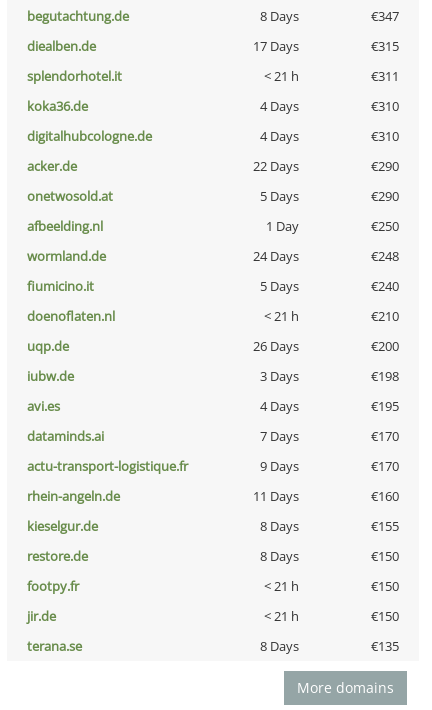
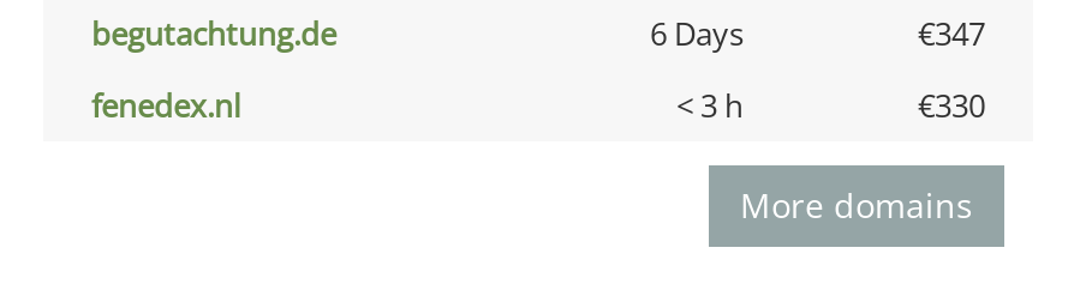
- 8 Days
+ 6 Days

- diealben.de
- 17 Days
- €315
- splendorhotel.it
- < 21 h
- €311
- koka36.de
- 4 Days
- €310
- digitalhubcologne.de
- 4 Days
- €310
- acker.de
- 22 Days
- €290
- onetwosold.at
- 5 Days
- €290
- afbeelding.nl
- 1 Day
- €250
- wormland.de
- 24 Days
- €248
- fiumicino.it
- 5 Days
- €240
- doenoflaten.nl
- < 21 h
- €210
- uqp.de
- 26 Days
- €200
- iubw.de
- 3 Days
- €198
- avi.es
- 4 Days
- €195
- dataminds.ai
- 7 Days
- €170
- actu-transport-logistique.fr
- 9 Days
- €170
- rhein-angeln.de
- 11 Days
- €160
- kieselgur.de
- 8 Days
- €155
- restore.de
- 8 Days
- €150
- footpy.fr
- < 21 h
- €150
- jir.de
- < 21 h
- €150
- terana.se
- 8 Days
- €135
+ fenedex.nl
+ < 3 h
+ €330
